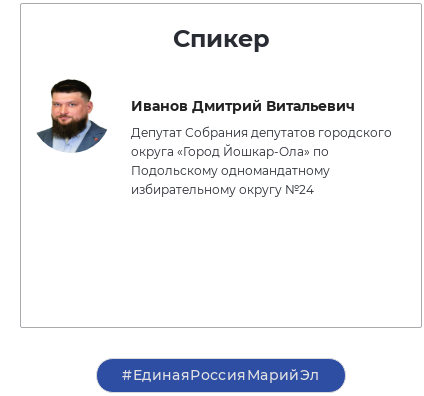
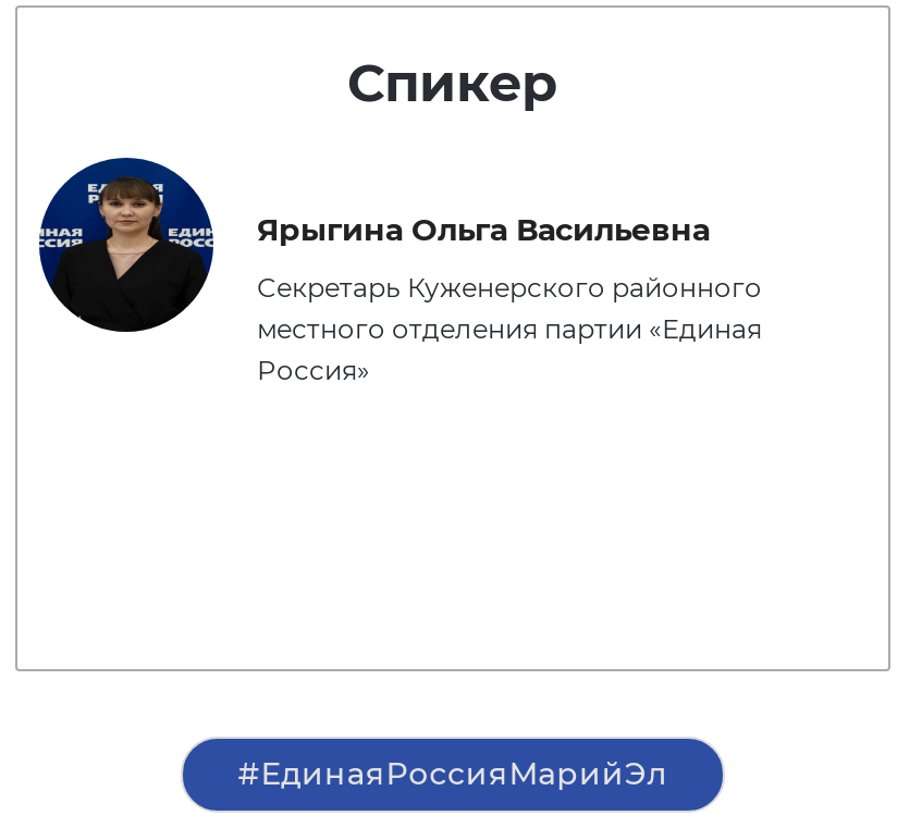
- [image]
- Иванов Дмитрий Витальевич
+ [image]
+ Ярыгина Ольга Васильевна

- Депутат Собрания депутатов городского
- округа «Город Йошкар-Ола» по
- Подольскому одномандатному
- избирательному округу №24
+ Секретарь Куженерского районного
+ местного отделения партии «Единая
+ Россия»
